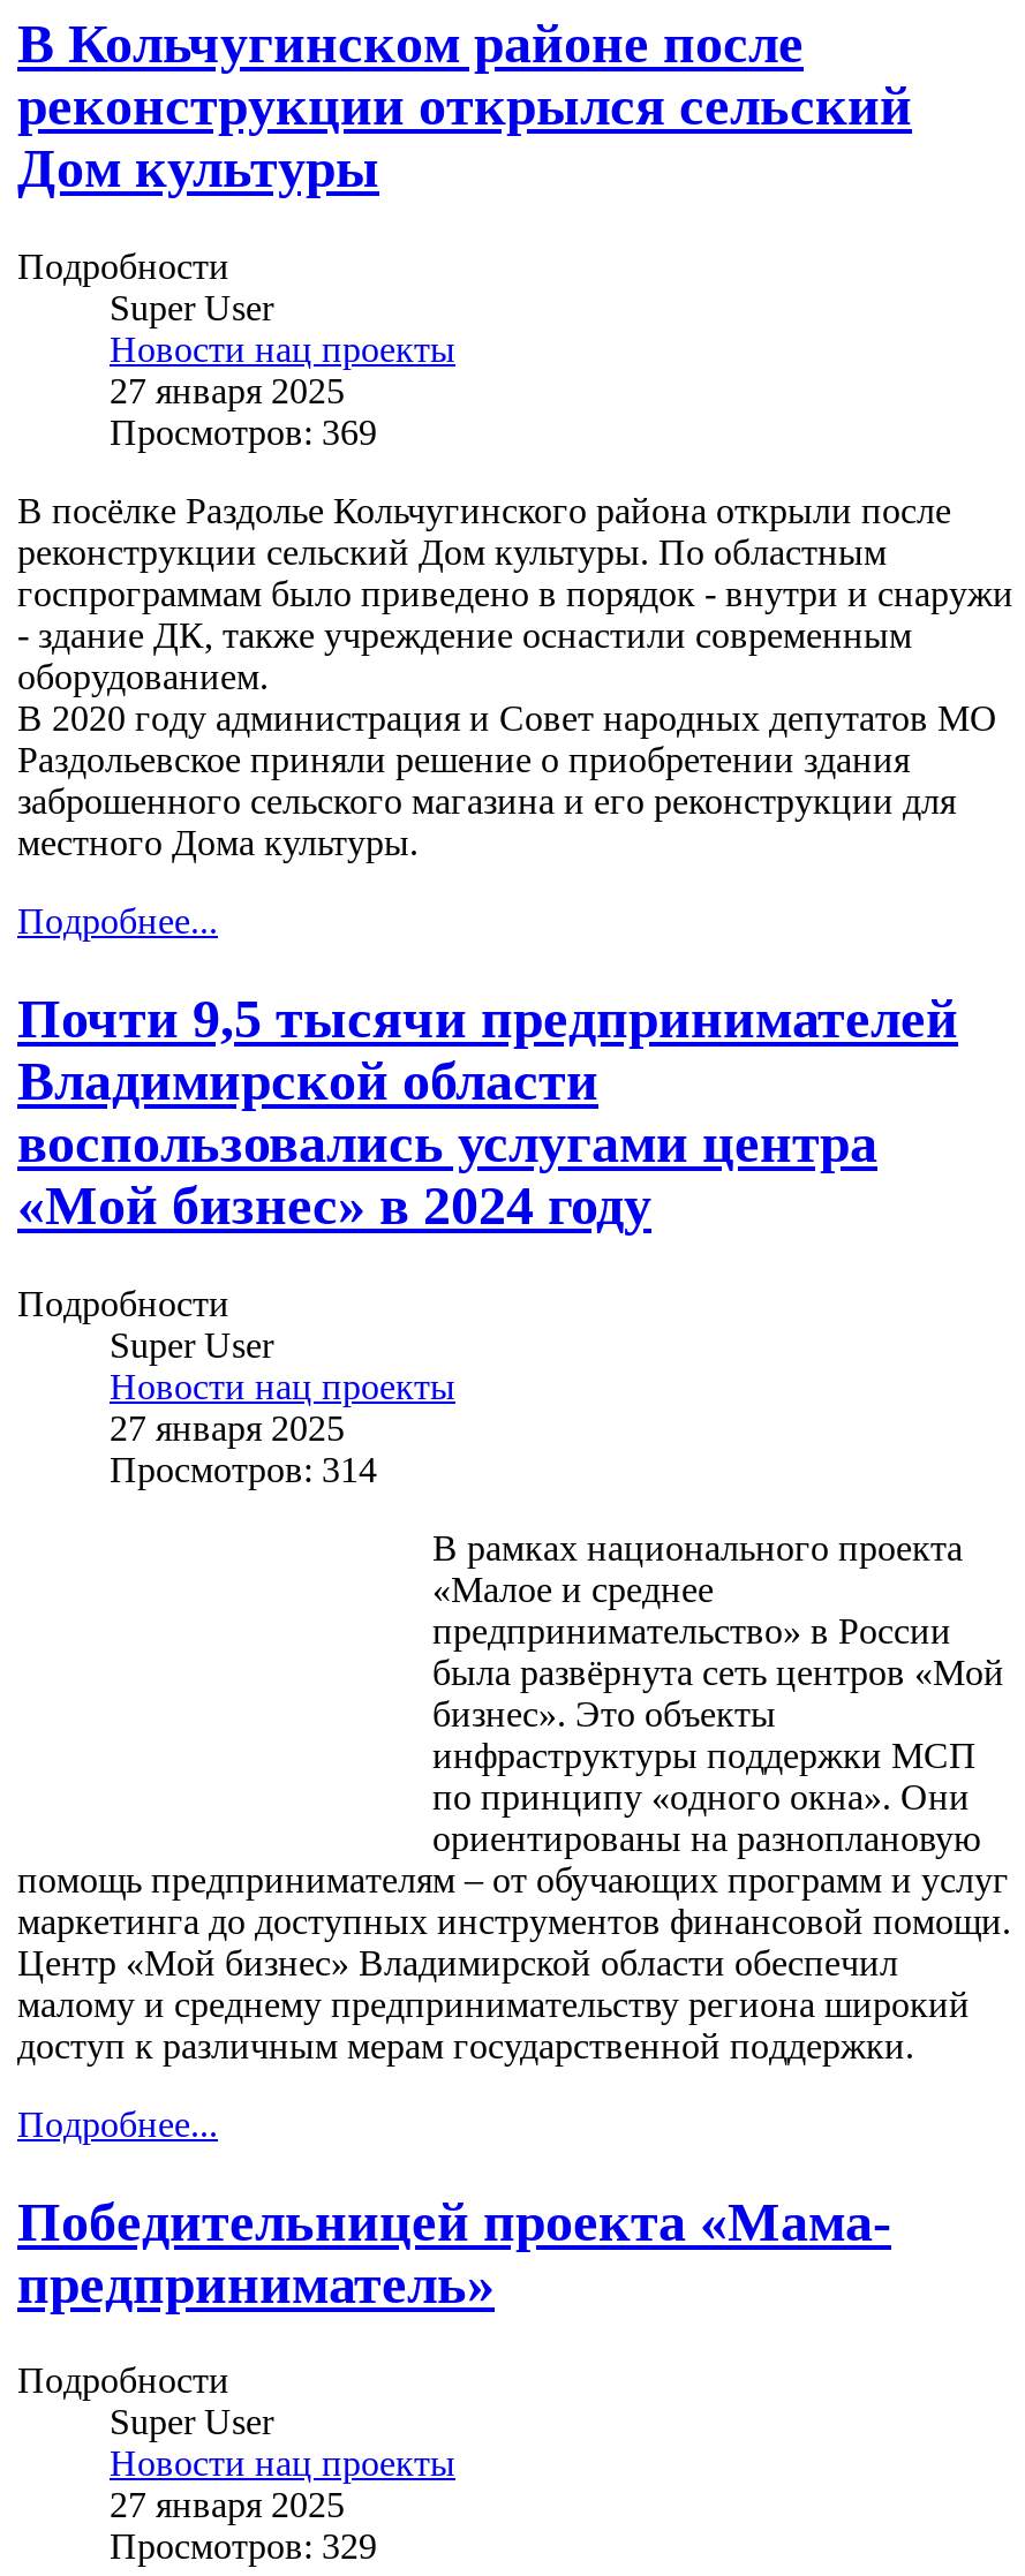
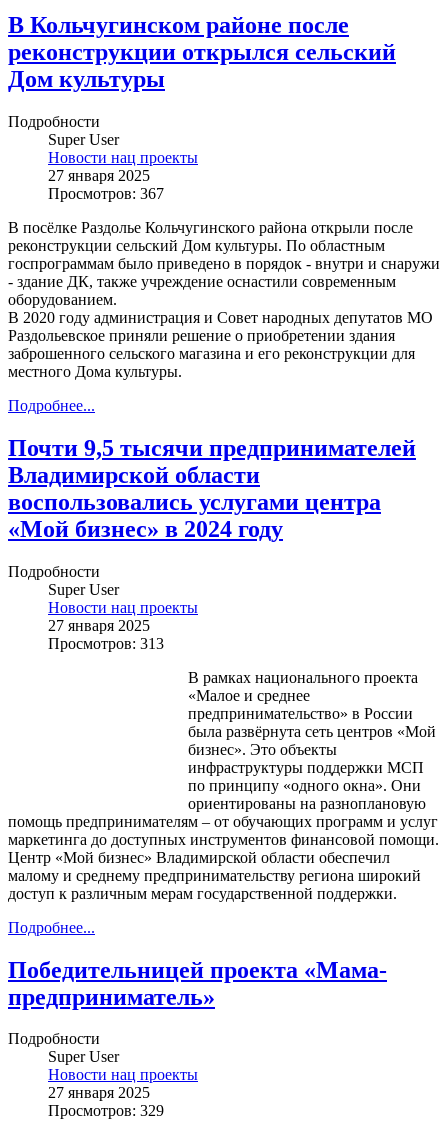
- Просмотров: 369
+ Просмотров: 367

- Просмотров: 314
+ Просмотров: 313
